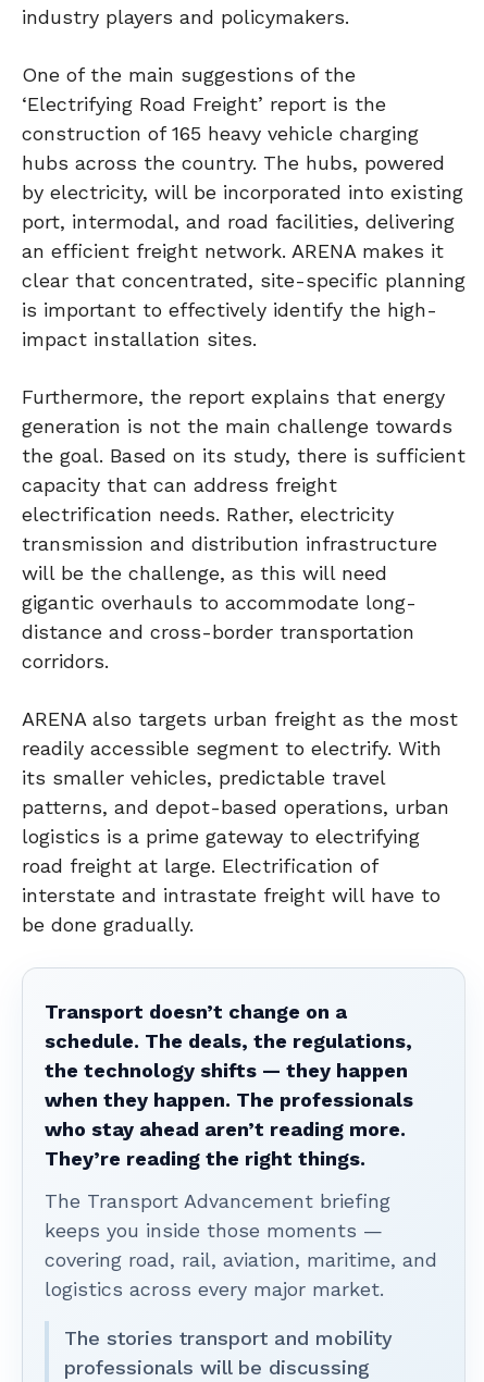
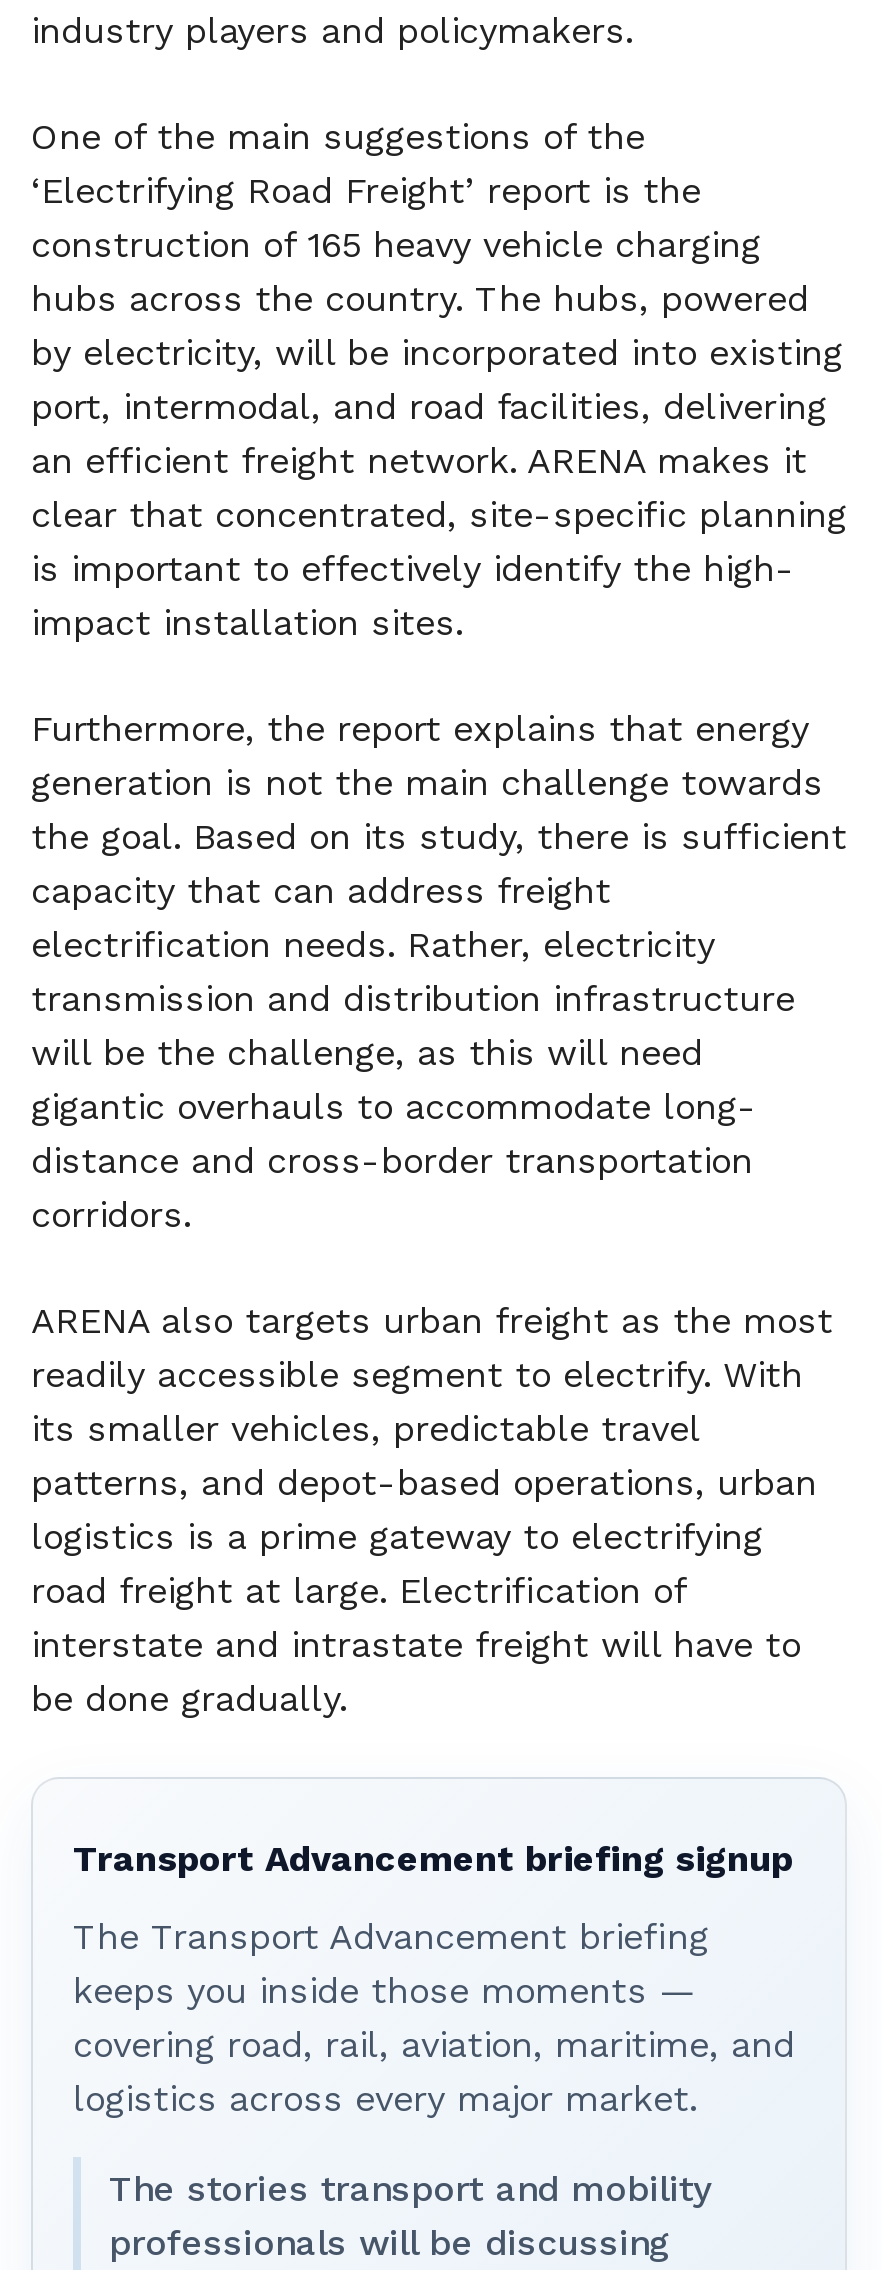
- Transport doesn’t change on a
- schedule. The deals, the regulations,
- the technology shifts — they happen
- when they happen. The professionals
- who stay ahead aren’t reading more.
- They’re reading the right things.
+ Transport Advancement briefing signup
